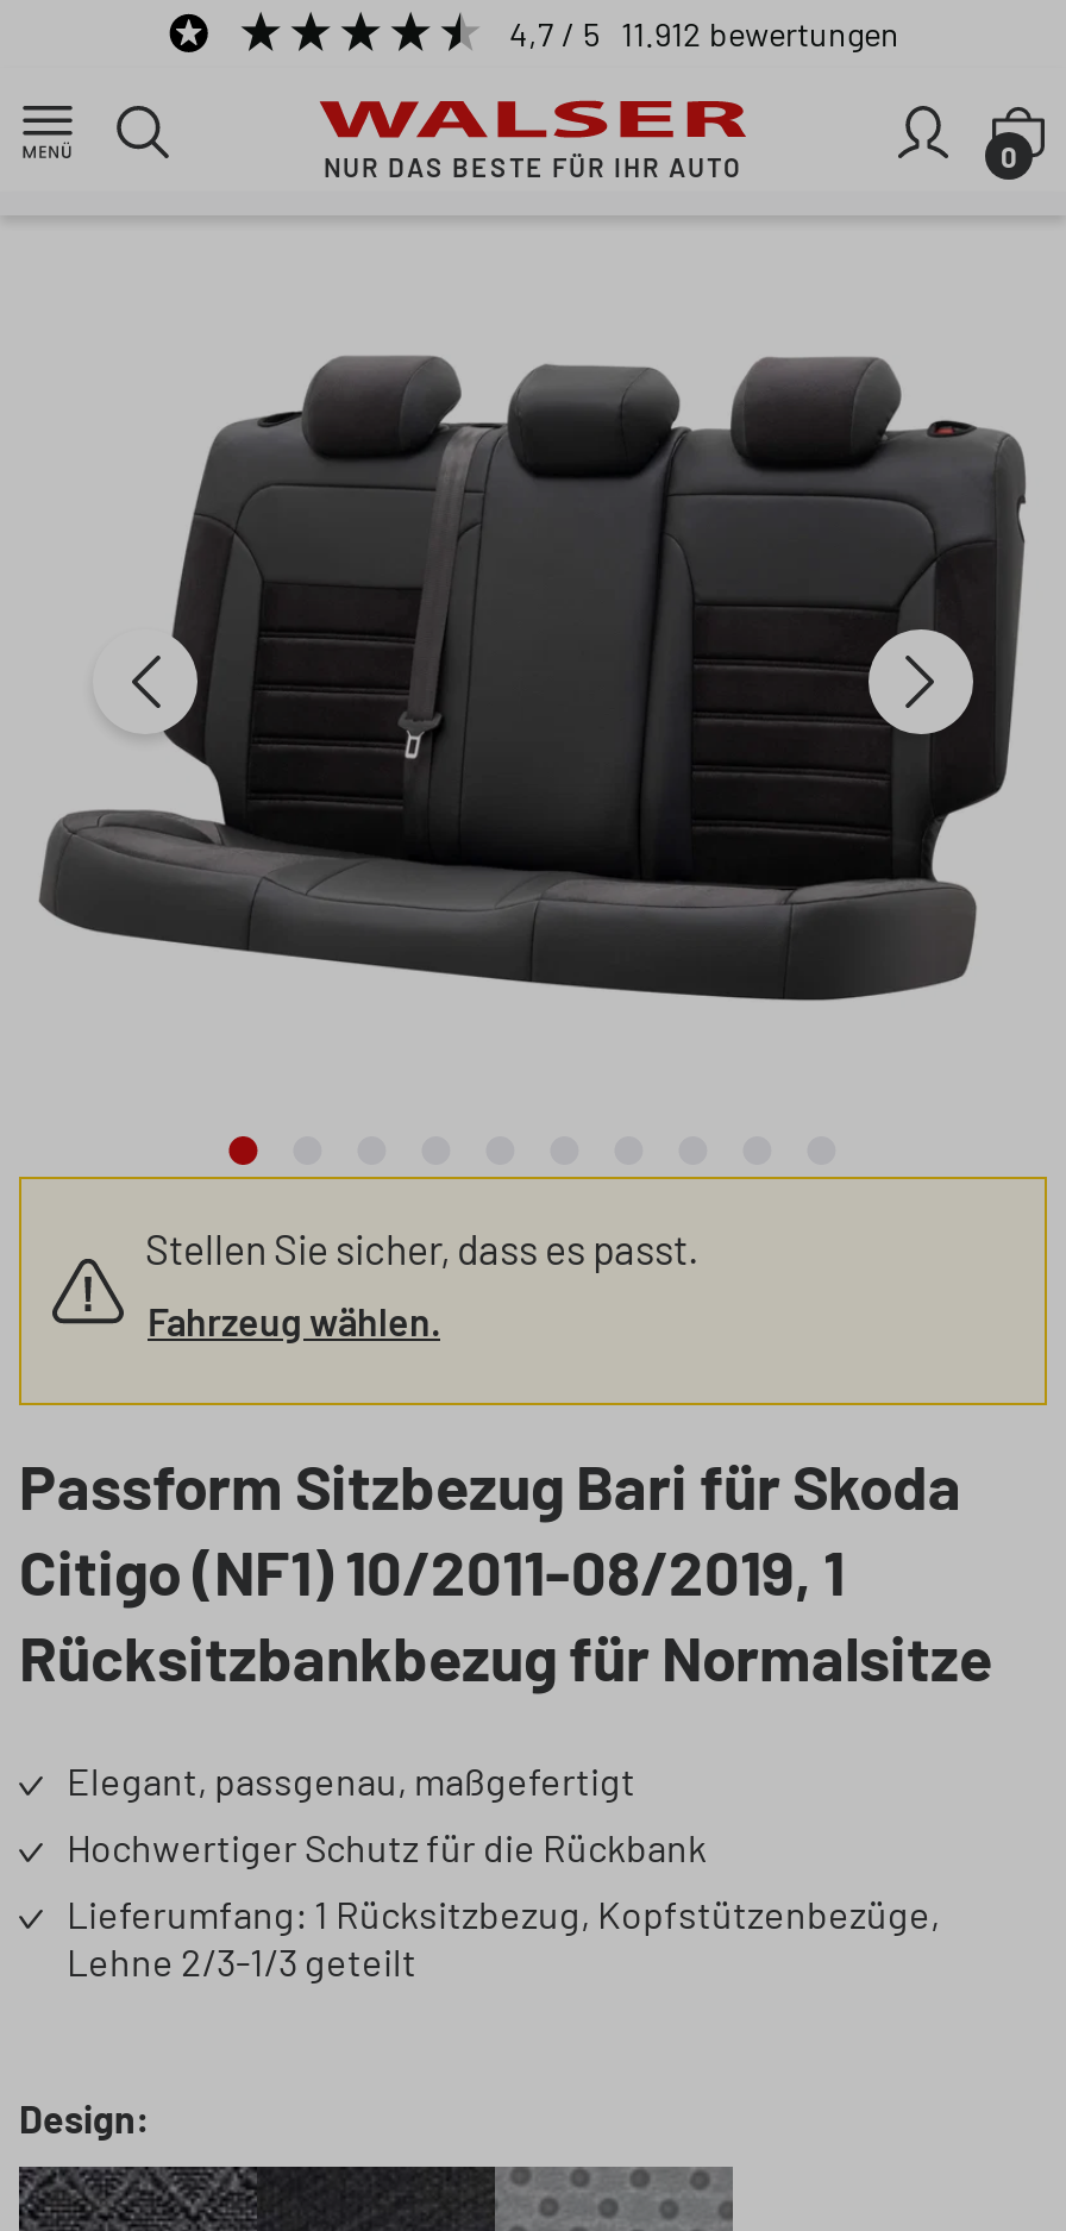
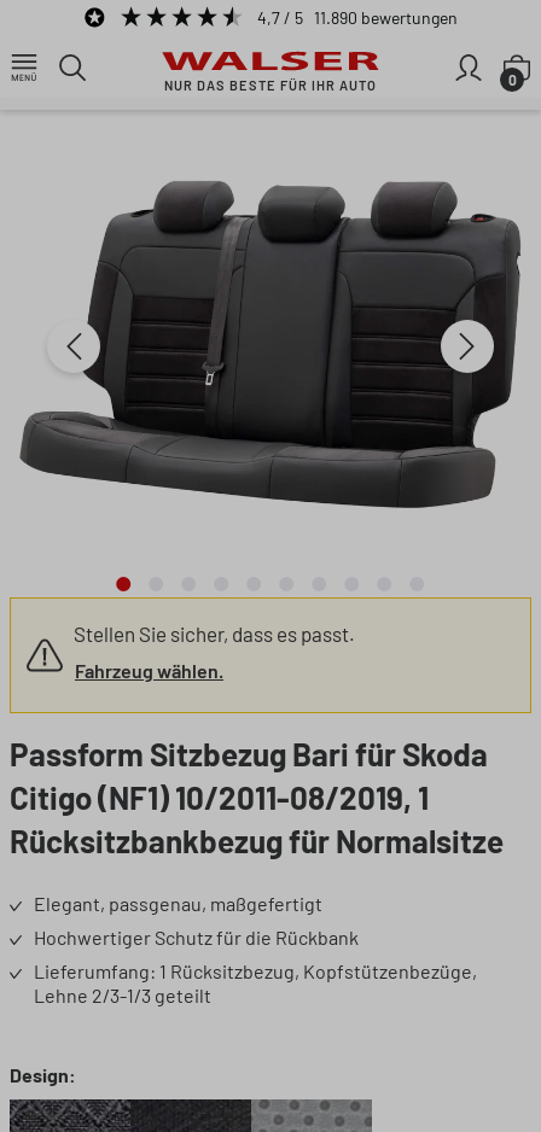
- 4,7 / 5 11.912 bewertungen
+ 4,7 / 5 11.890 bewertungen
